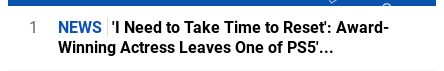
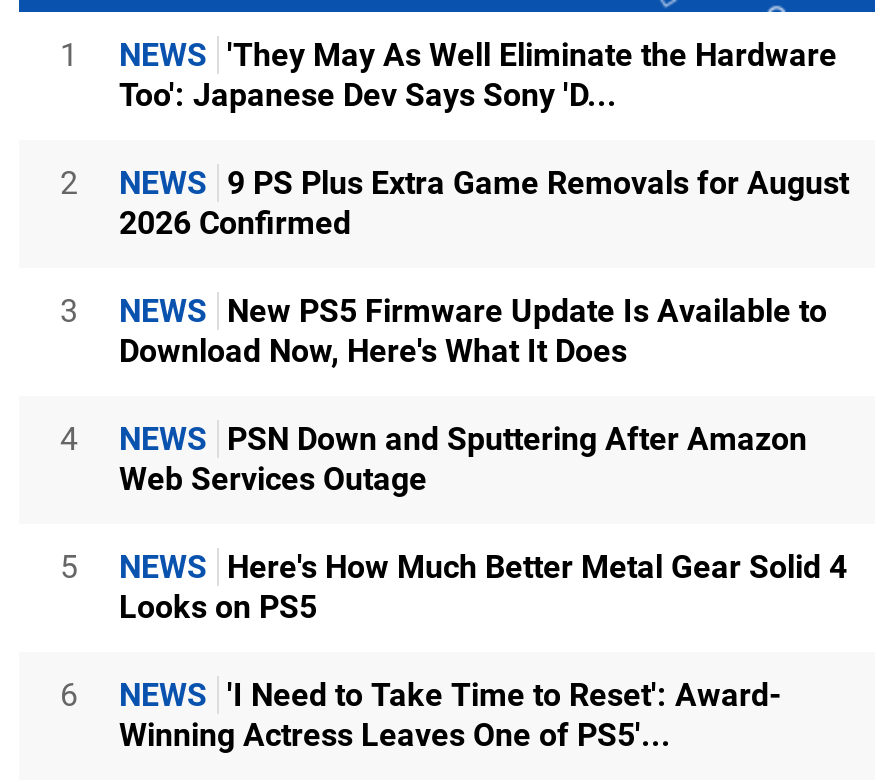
+ NEWS 'They May As Well Eliminate the Hardware
+ Too': Japanese Dev Says Sony 'D...
+ 2
+ NEWS 9 PS Plus Extra Game Removals for August
+ 2026 Confirmed
+ 3
+ NEWS New PS5 Firmware Update Is Available to
+ Download Now, Here's What It Does
+ 4
+ NEWS PSN Down and Sputtering After Amazon
+ Web Services Outage
+ 5
+ NEWS Here's How Much Better Metal Gear Solid 4
+ Looks on PS5
+ 6
